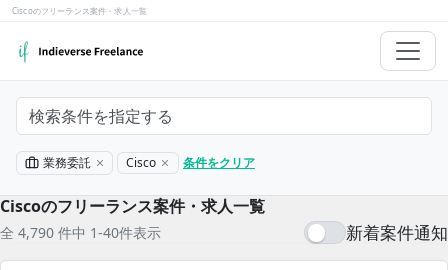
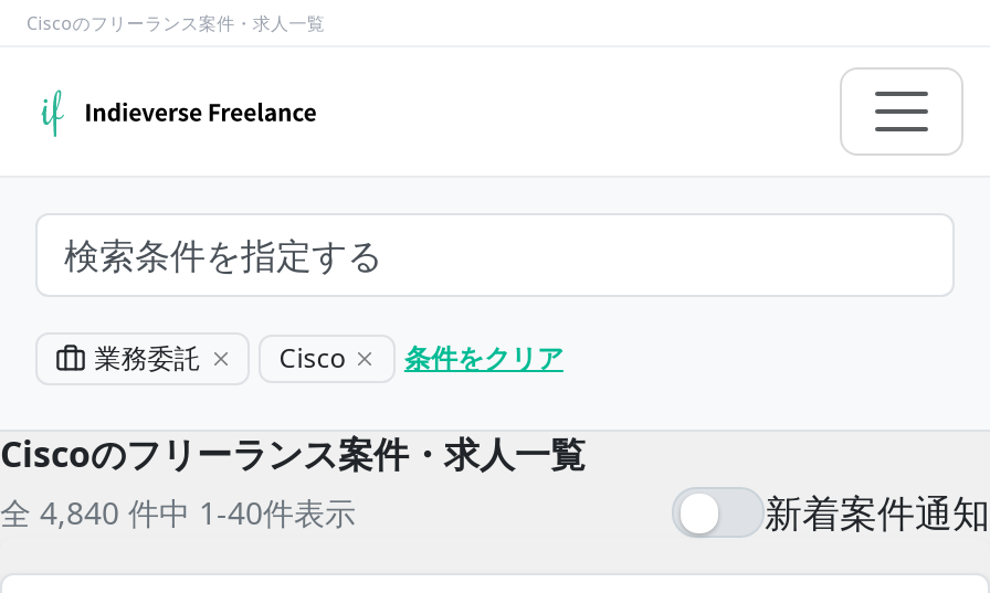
- 全 4,790 件中 1-40件表示
+ 全 4,840 件中 1-40件表示
